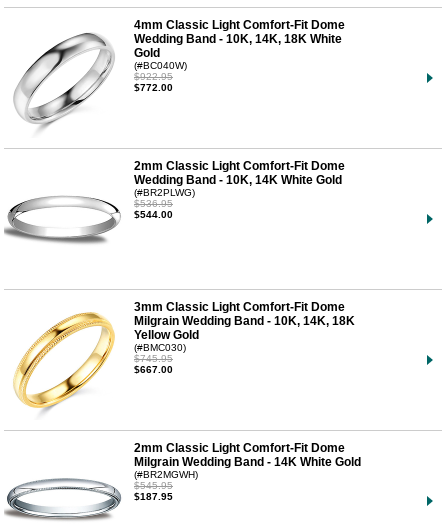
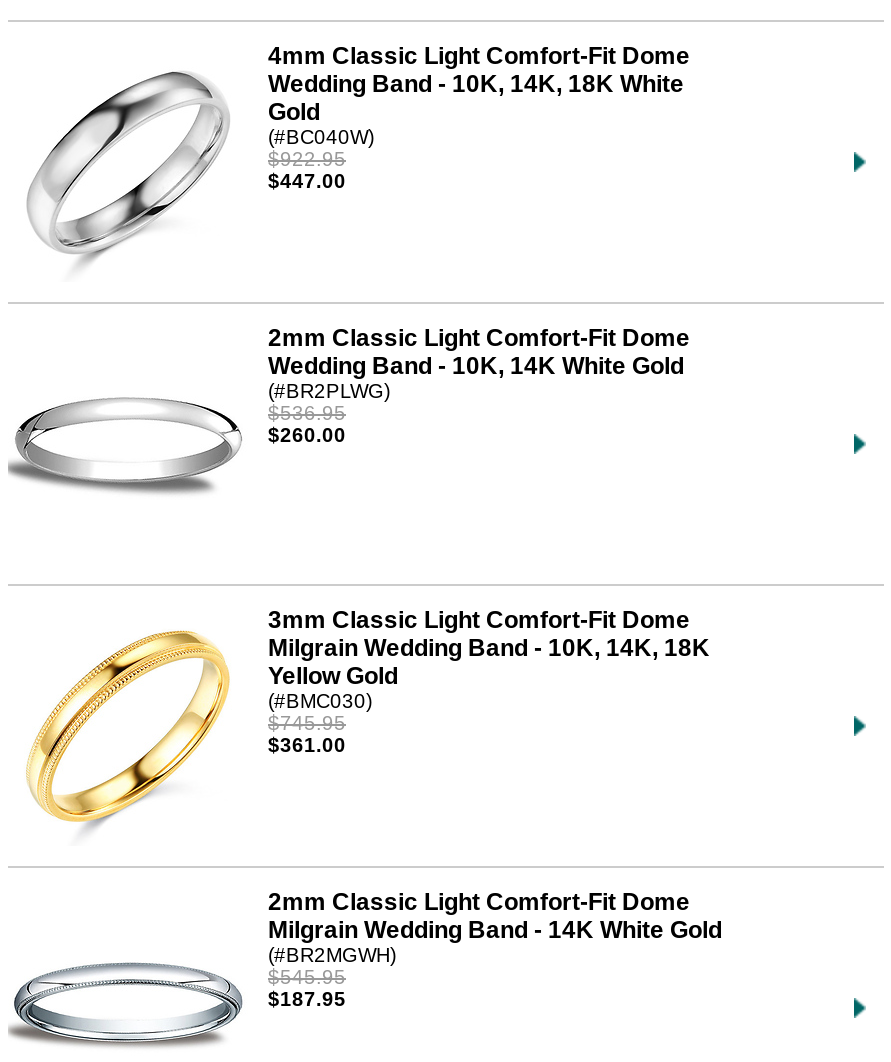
- $772.00
+ $447.00

- $544.00
+ $260.00

- $667.00
+ $361.00
